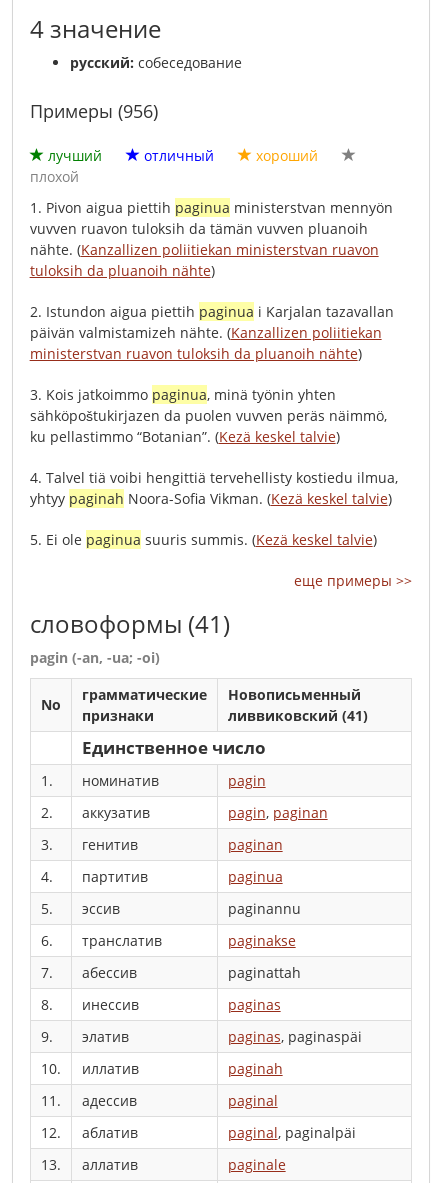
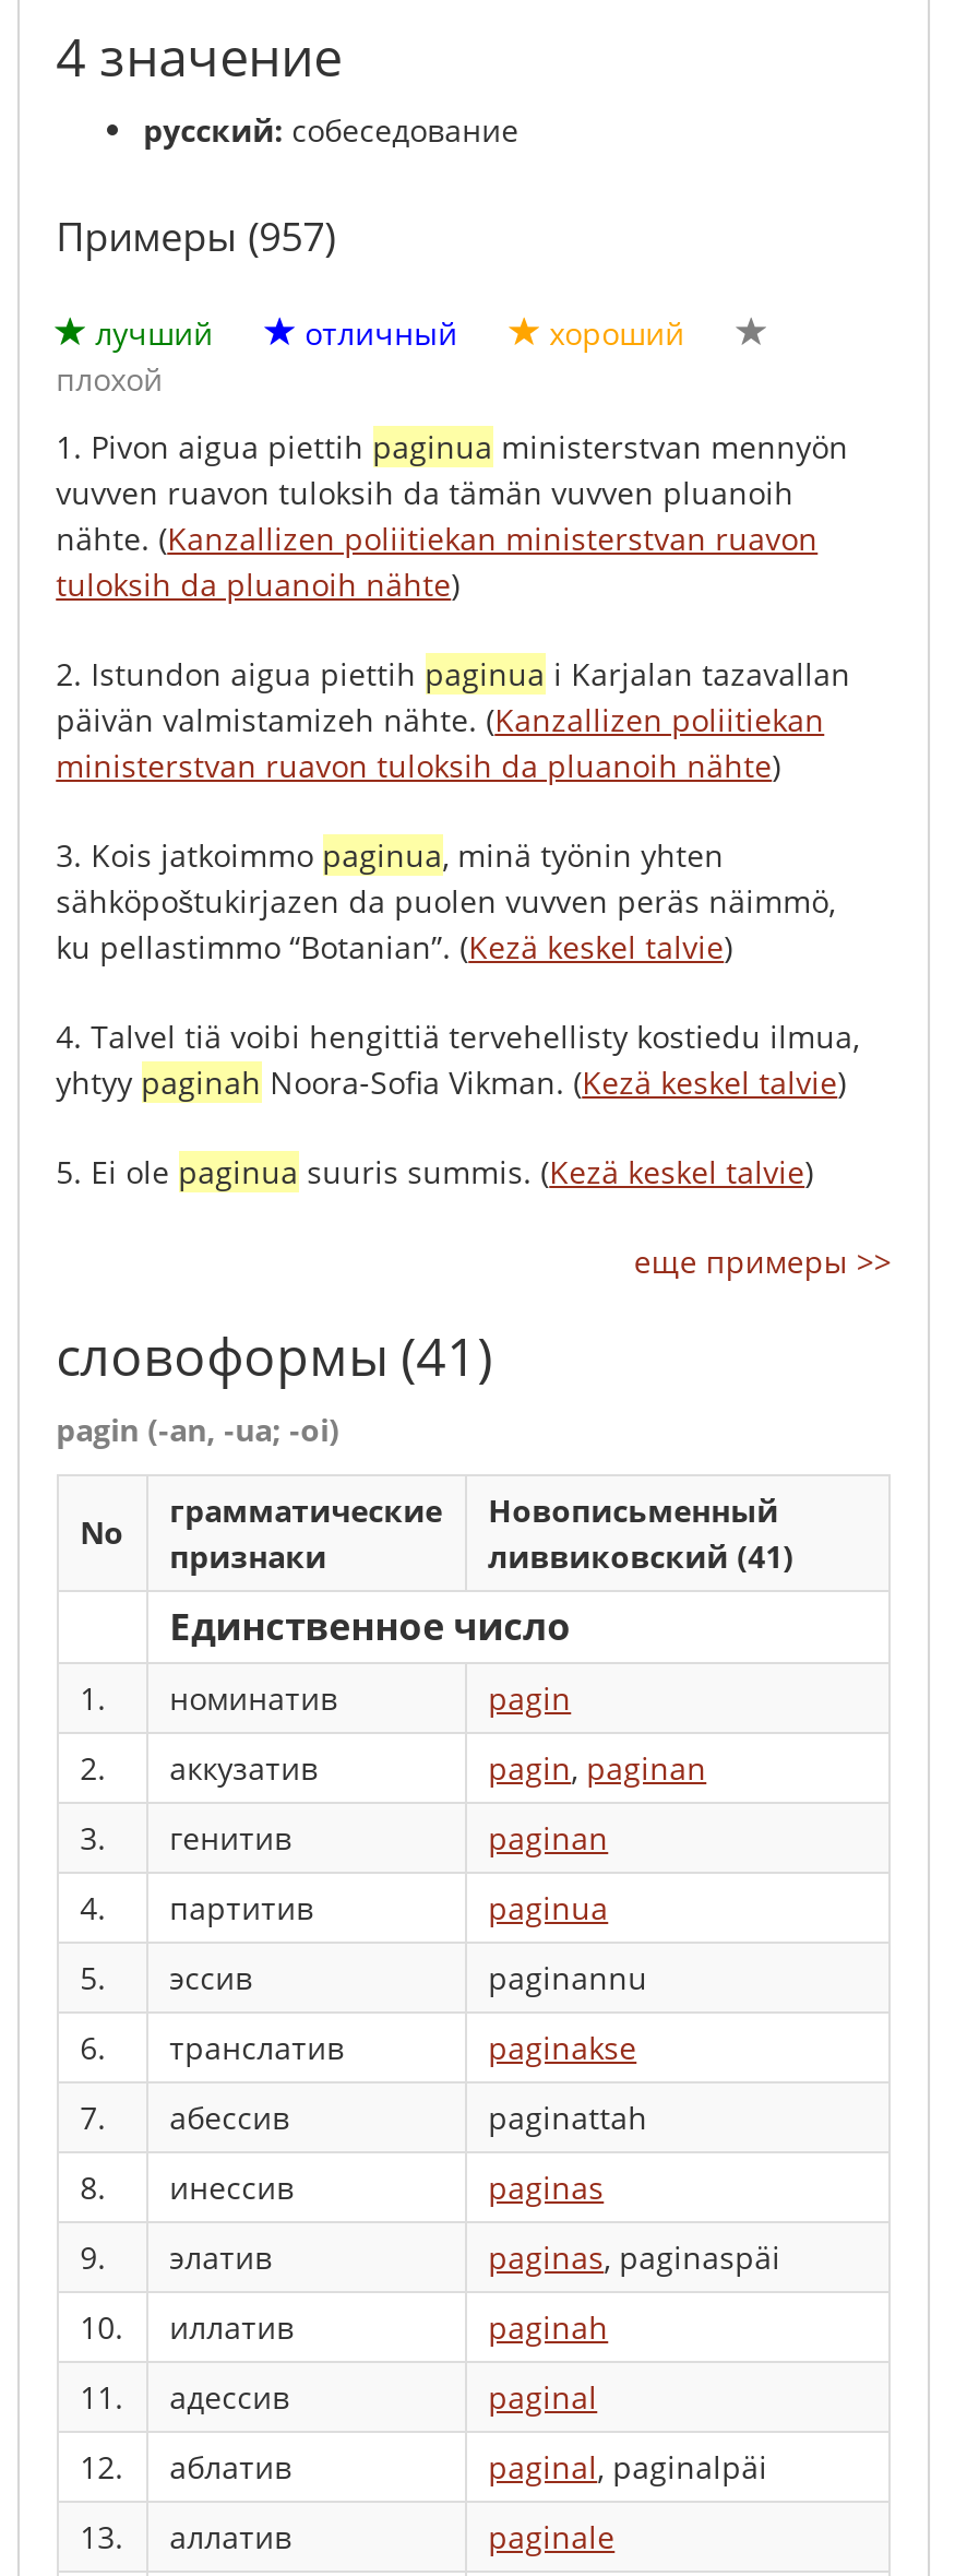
- Примеры (956)
+ Примеры (957)
